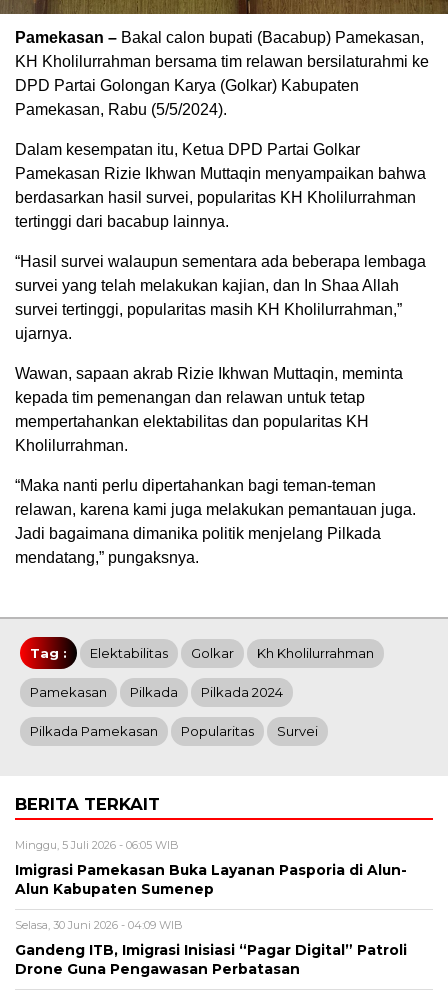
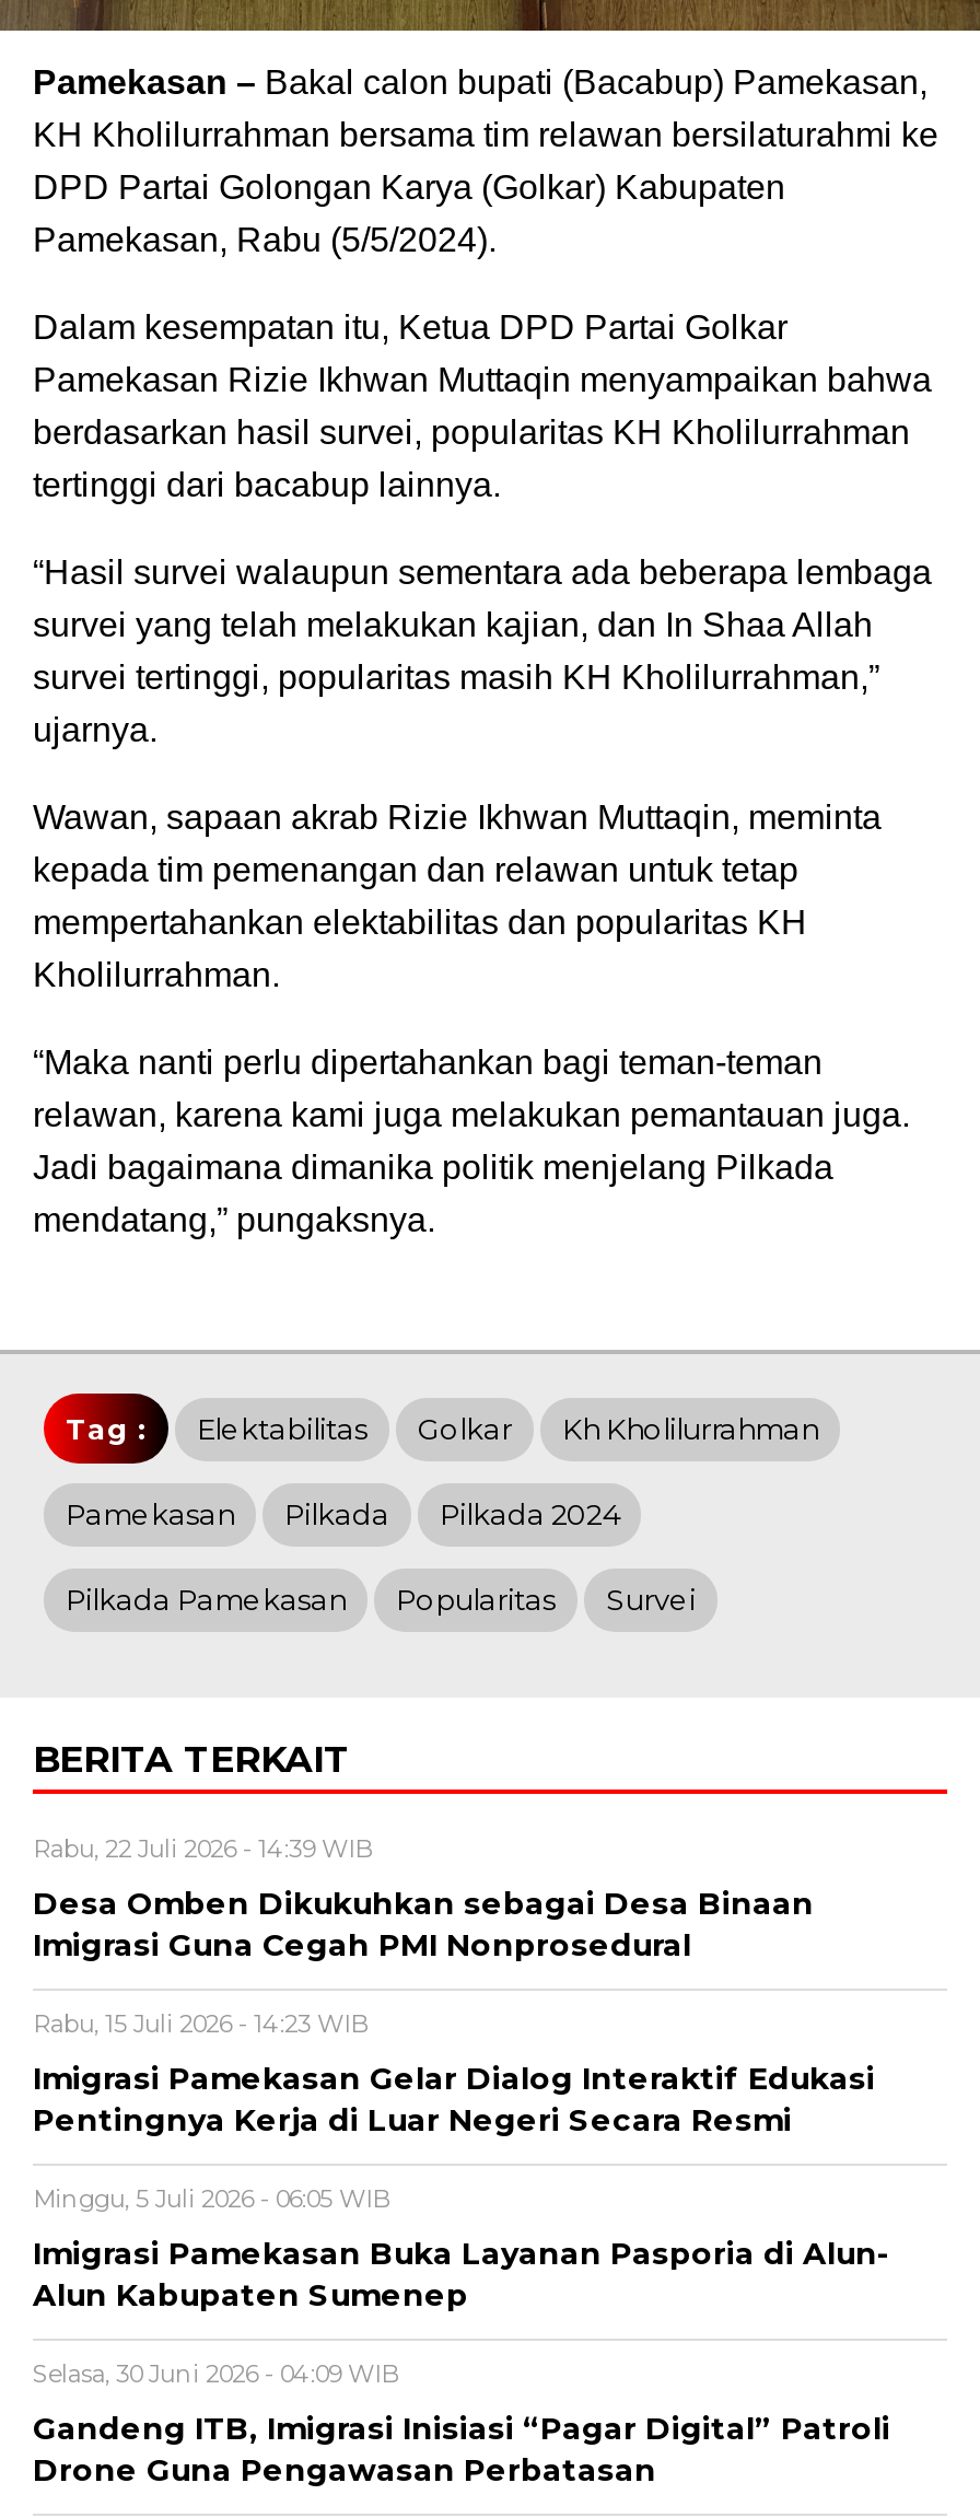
+ Rabu, 22 Juli 2026 - 14:39 WIB
+ Desa Omben Dikukuhkan sebagai Desa Binaan
+ Imigrasi Guna Cegah PMI Nonprosedural
+ Rabu, 15 Juli 2026 - 14:23 WIB
+ Imigrasi Pamekasan Gelar Dialog Interaktif Edukasi
+ Pentingnya Kerja di Luar Negeri Secara Resmi
